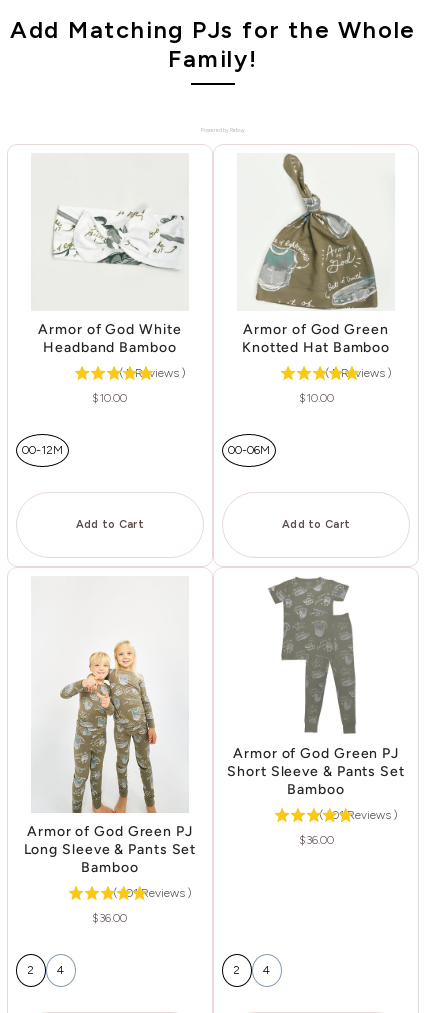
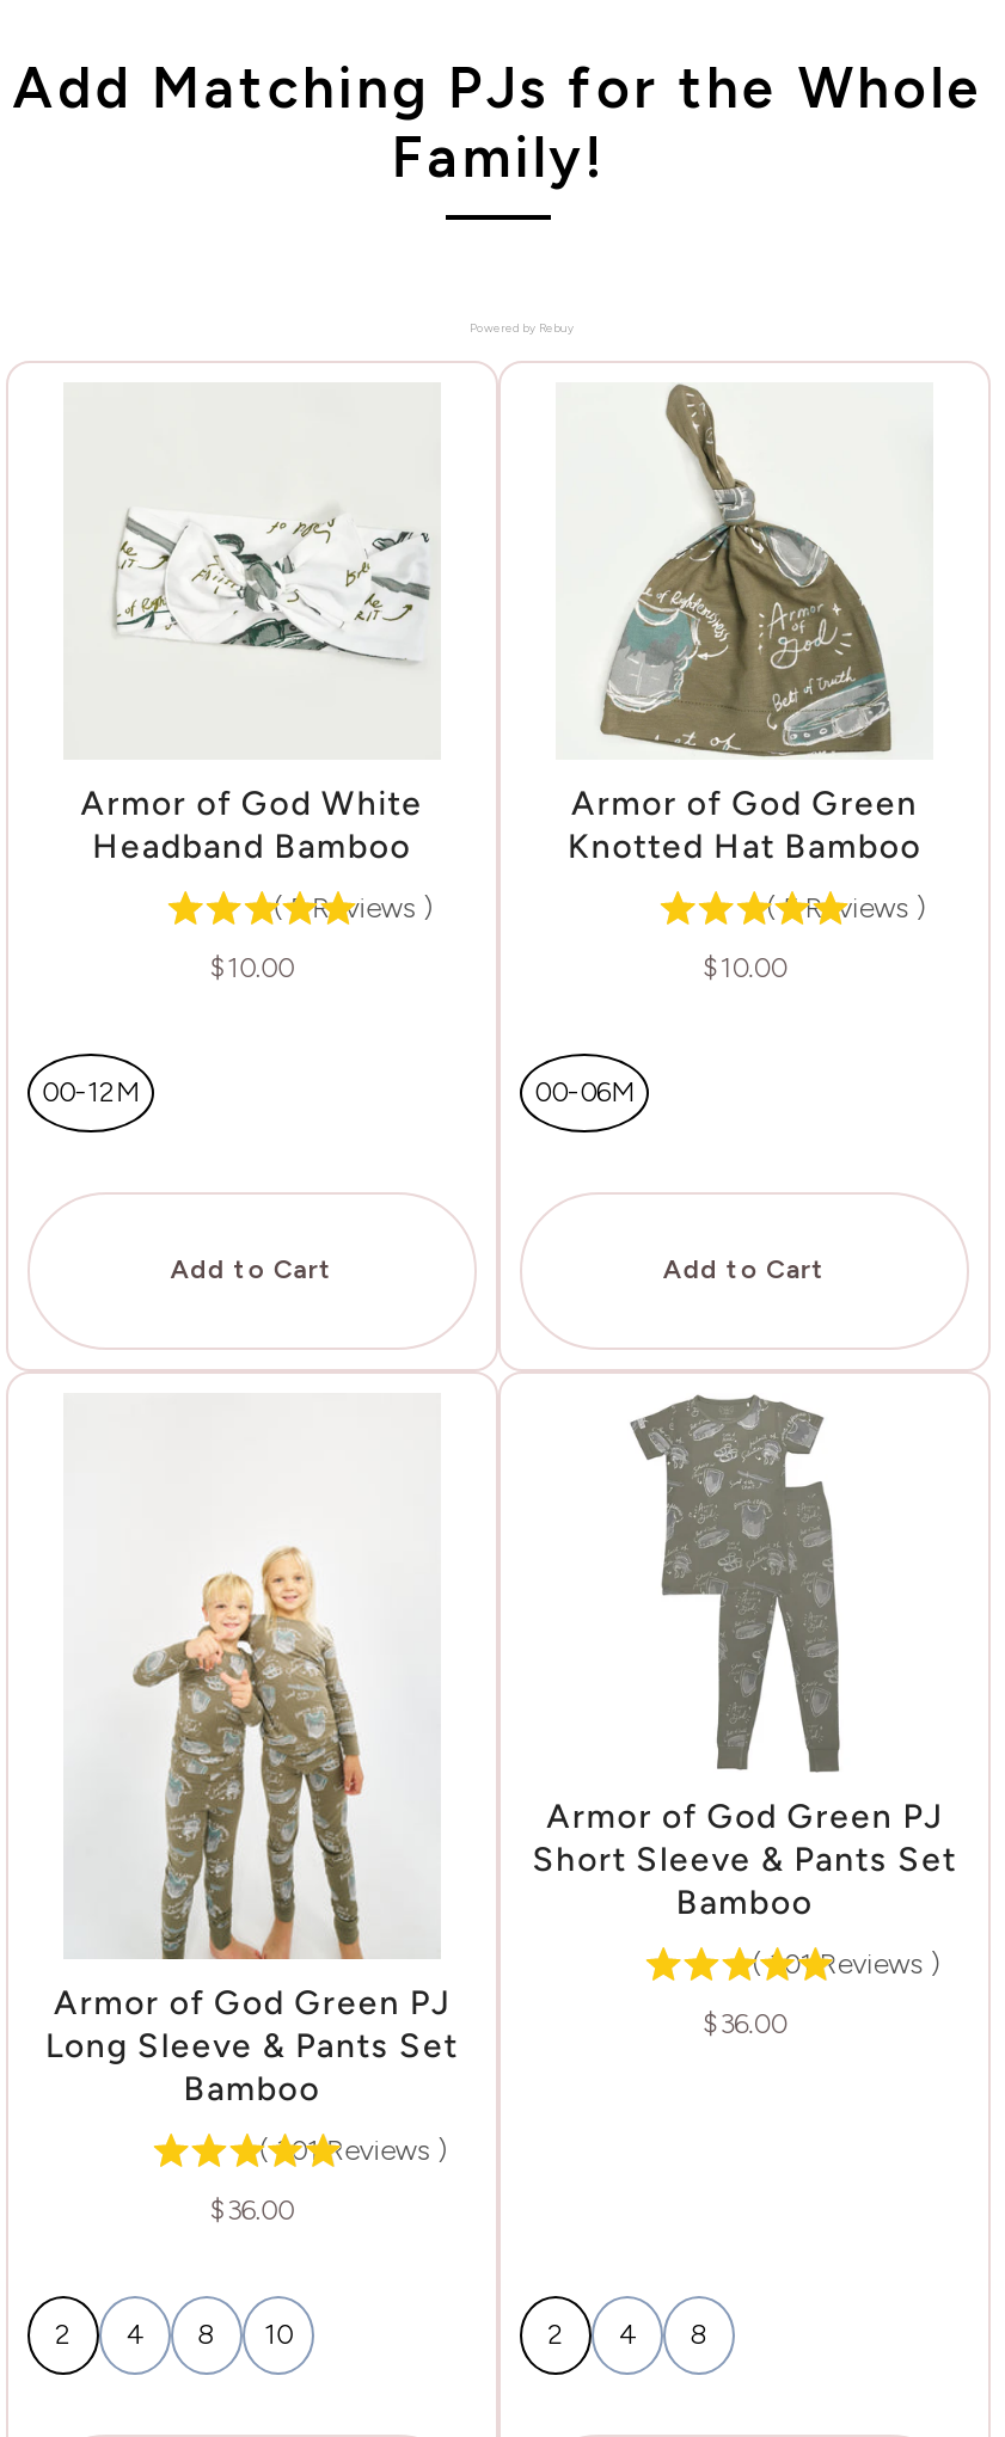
+ 8
+ 10

+ 8
